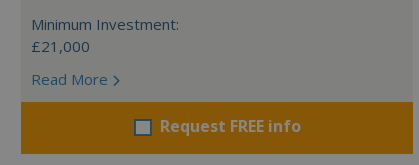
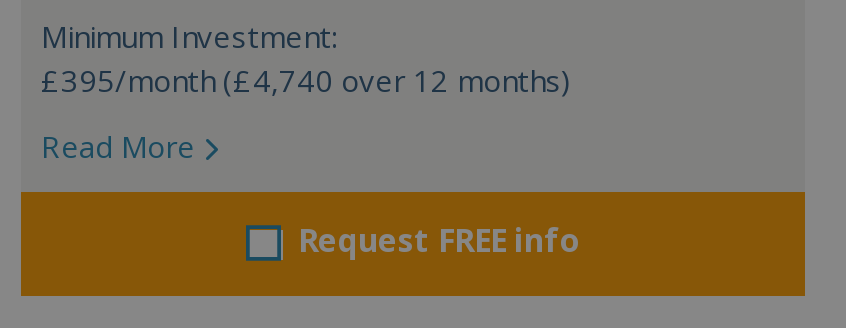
- £21,000
+ £395/month (£4,740 over 12 months)
